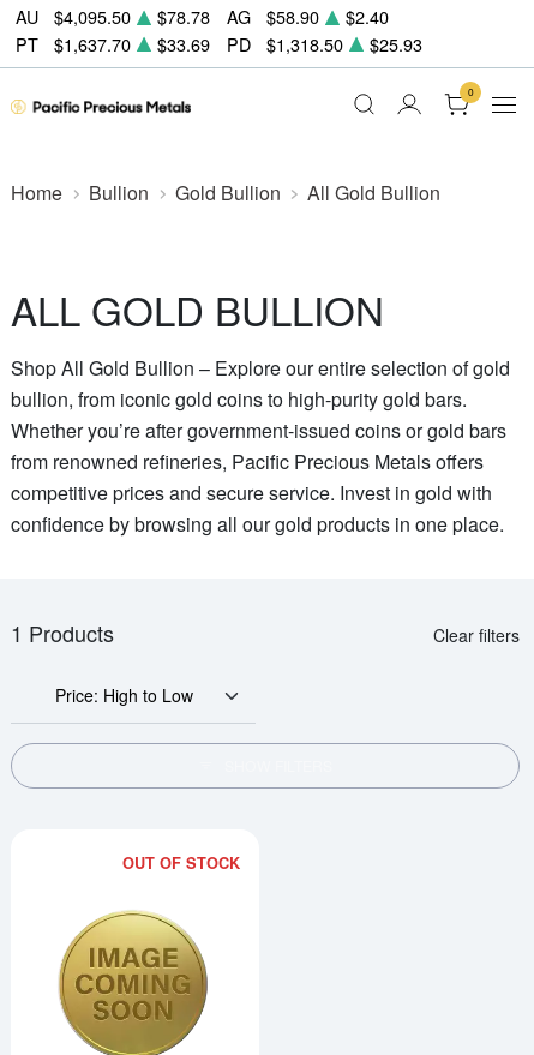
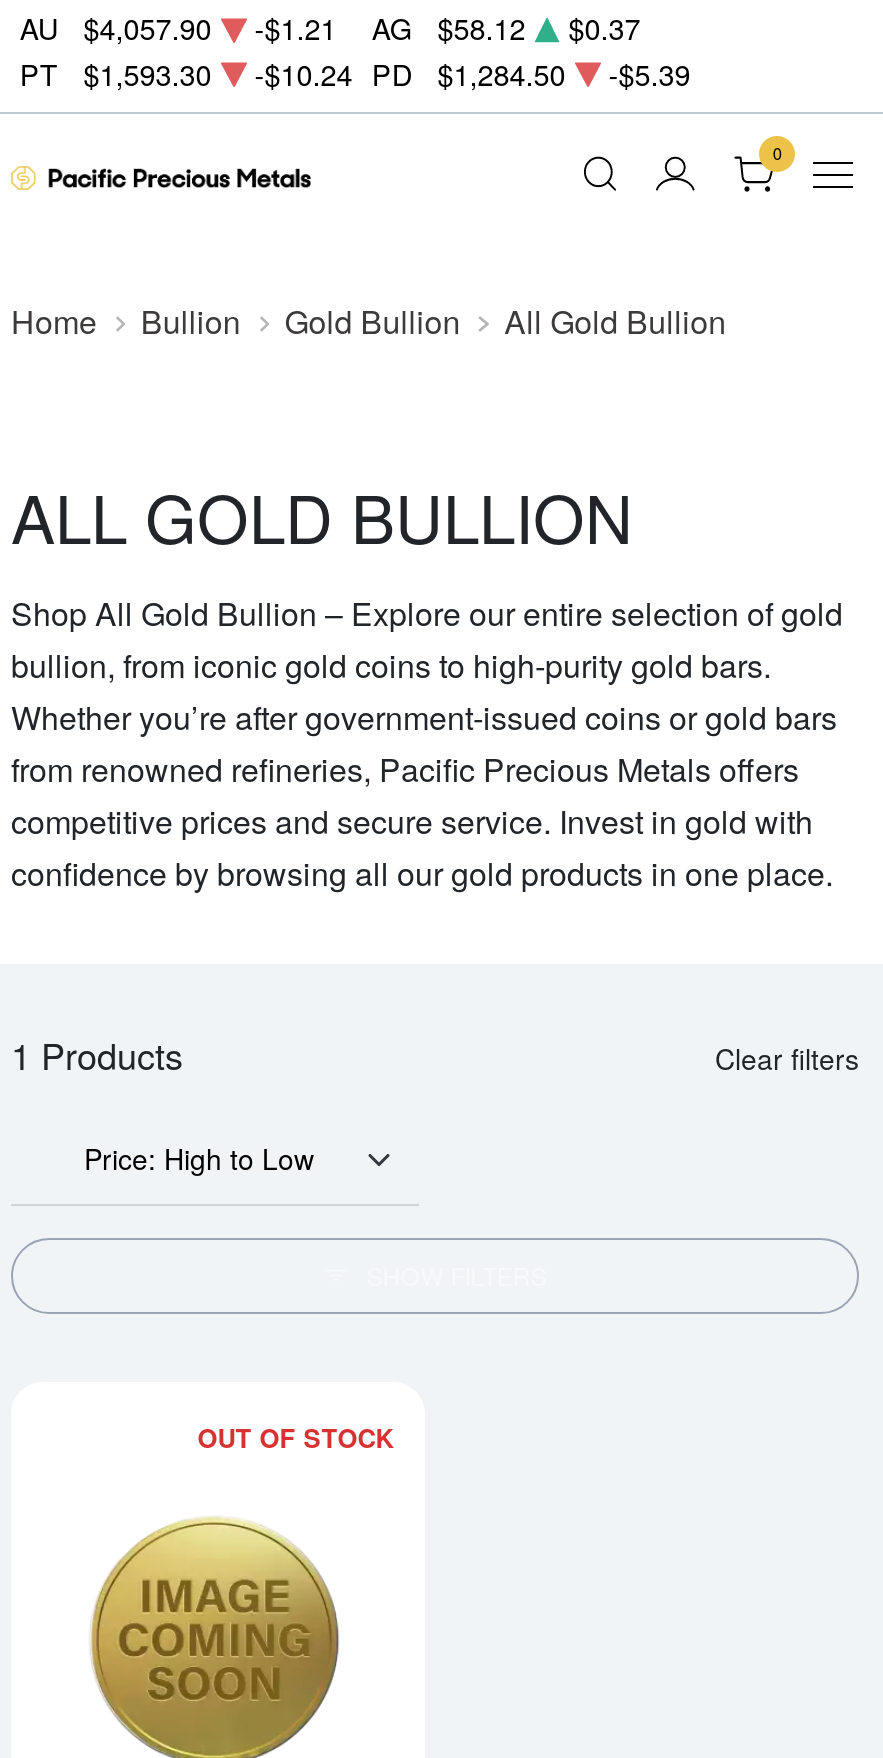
- $4,095.50
+ $4,057.90

- $78.78
+ -$1.21

- $58.90
+ $58.12

- $2.40
+ $0.37

- $1,637.70
- $33.69
- PD
- $1,318.50
- $25.93
+ $1,593.30
+ -$10.24 PD
+ $1,284.50
+ -$5.39
